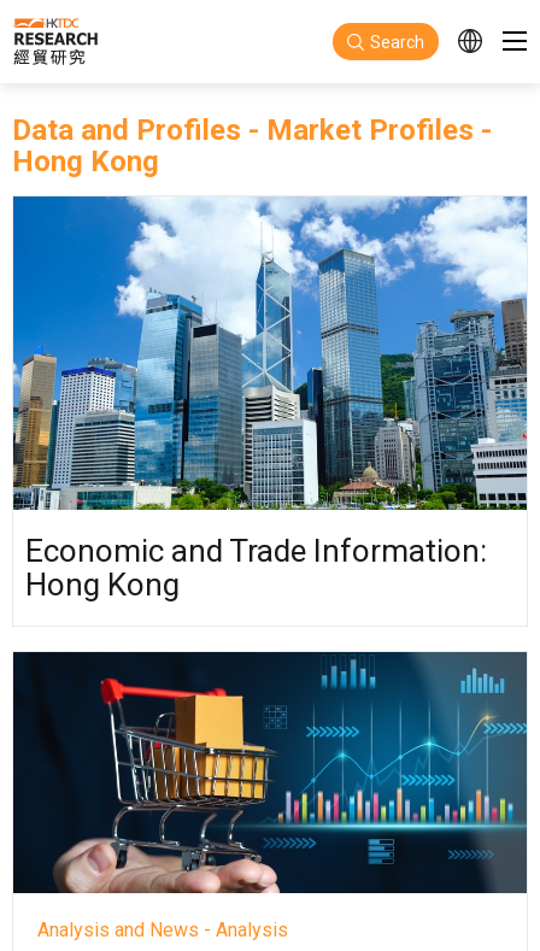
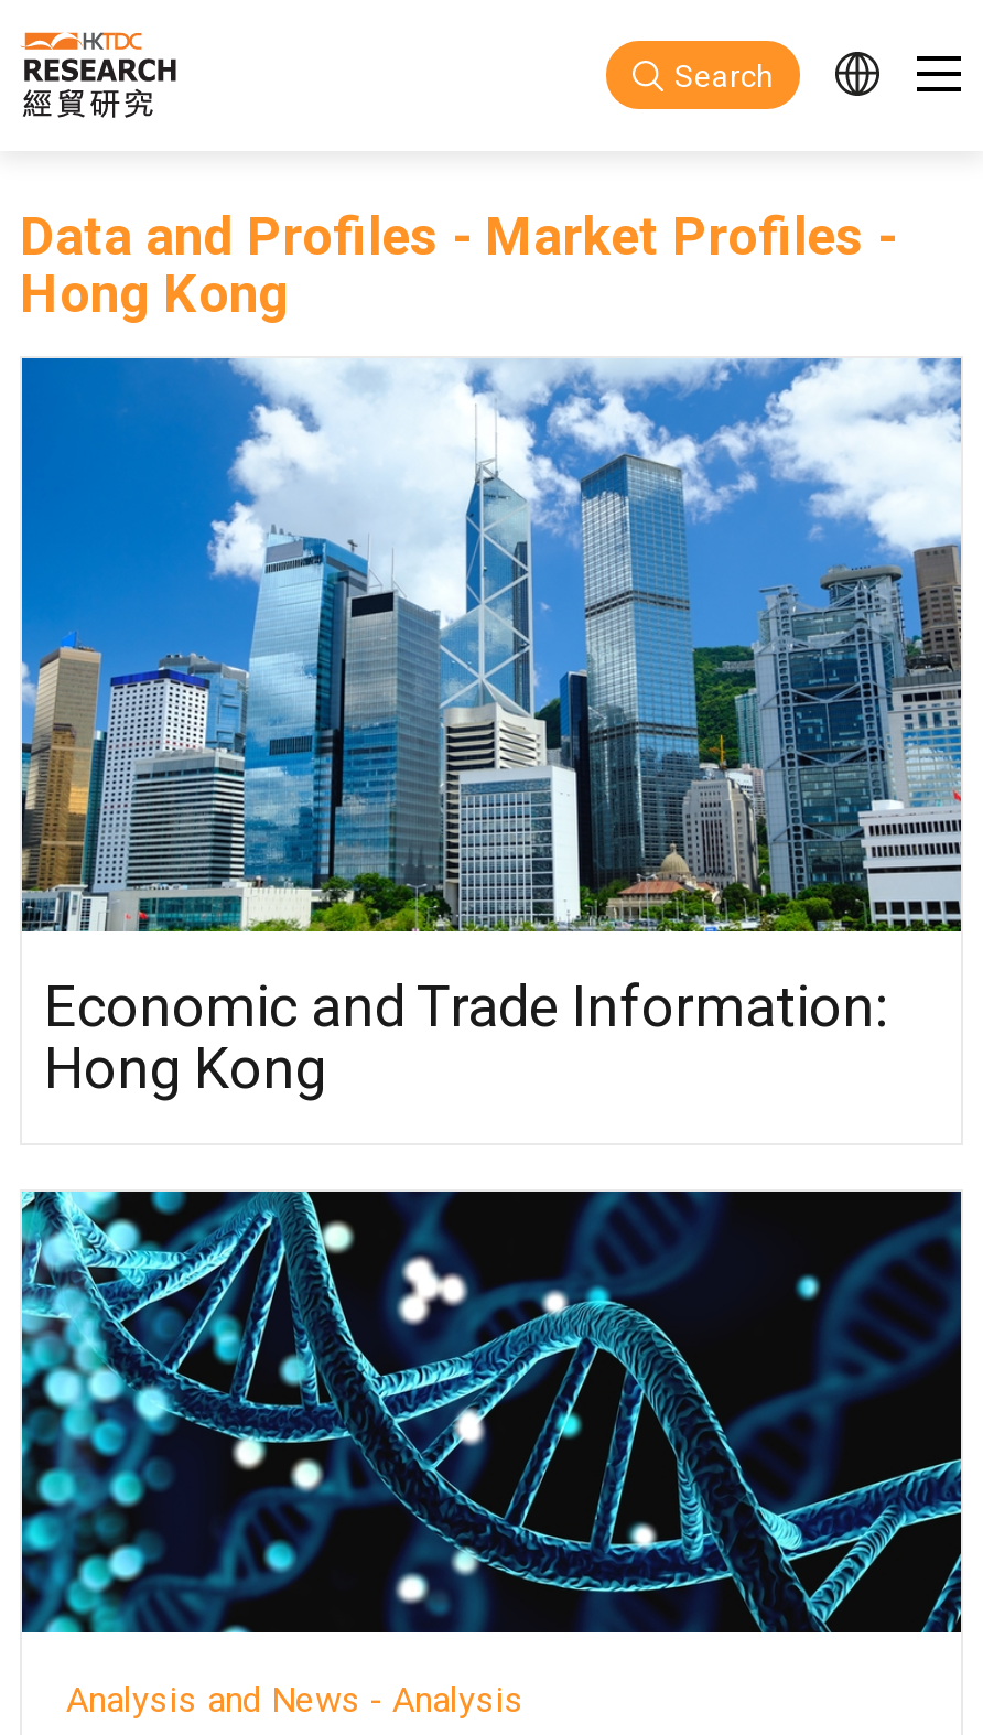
- [image]
+ [image]
